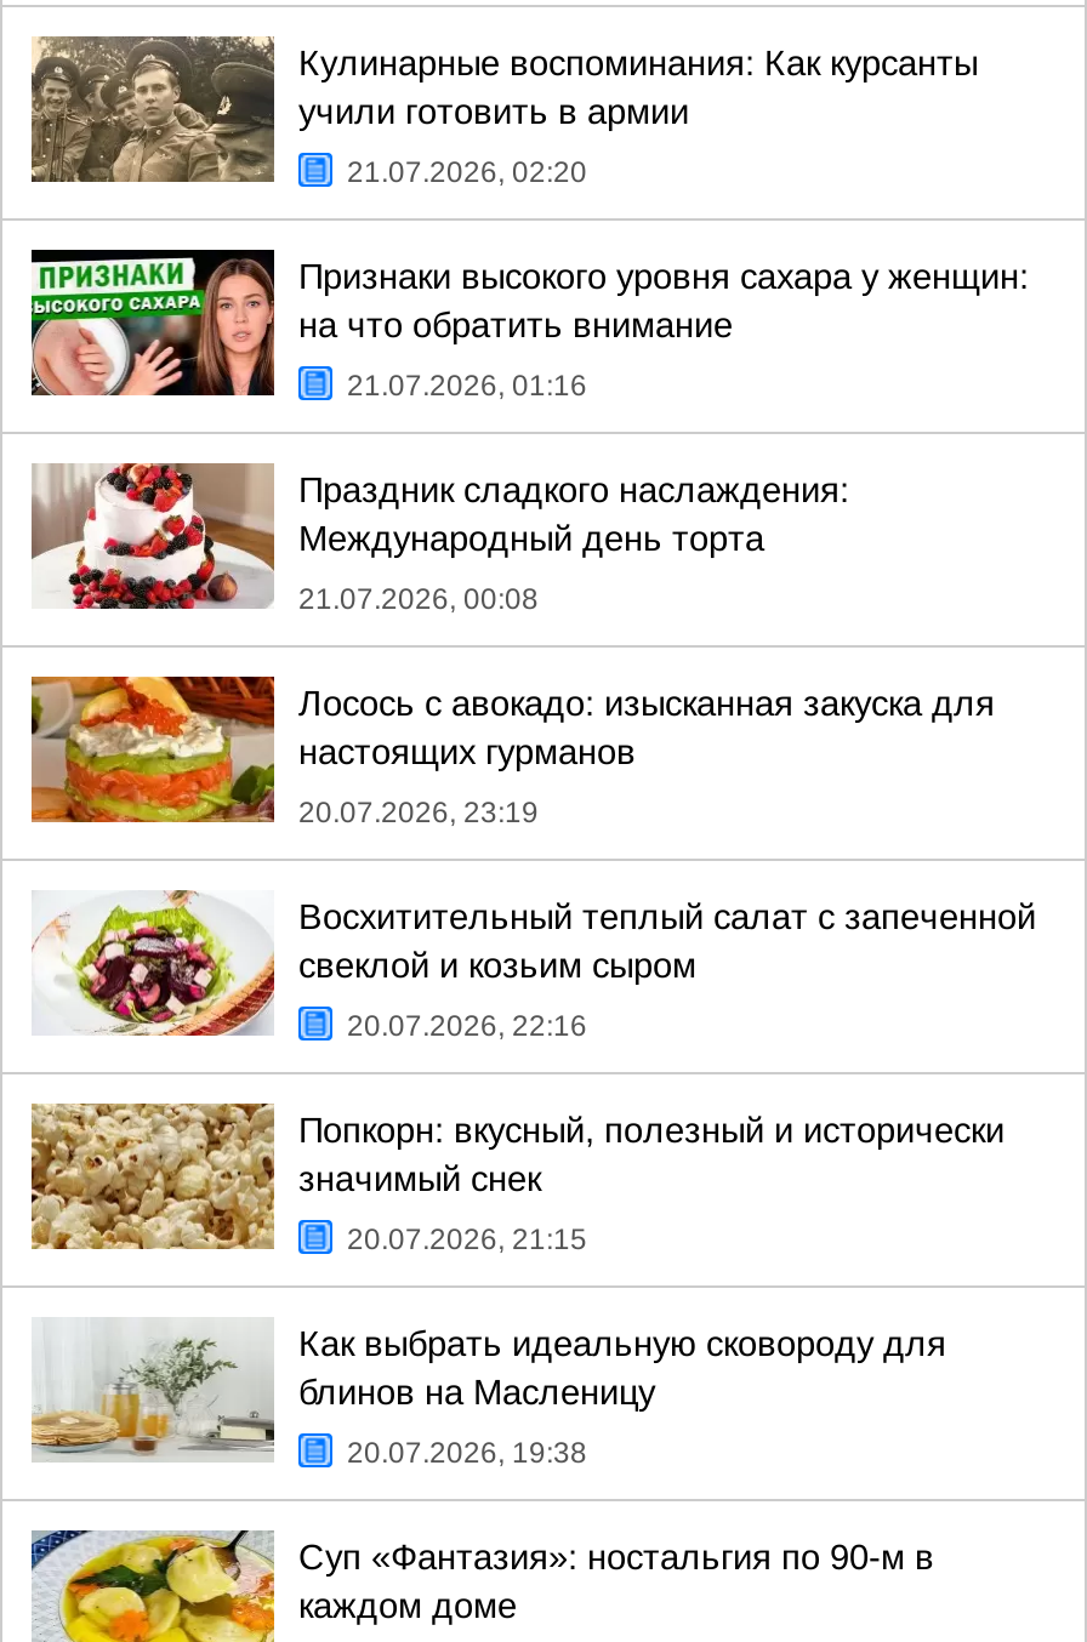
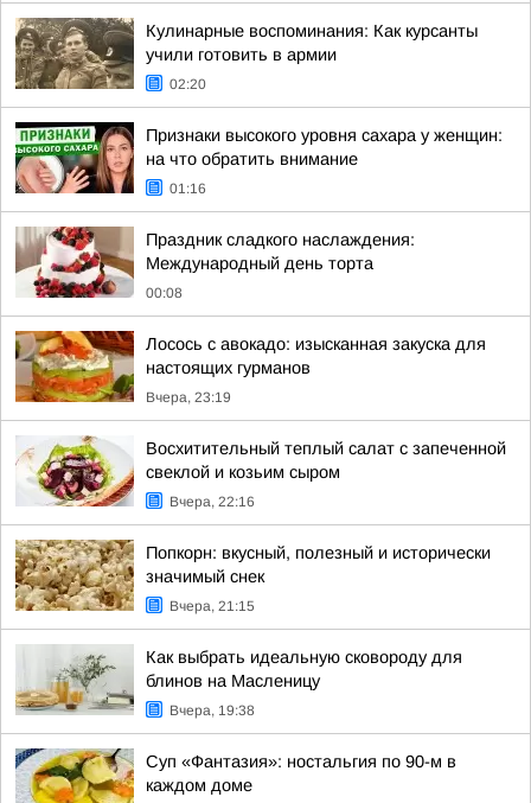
- 21.07.2026, 02:20
+ 02:20

- 21.07.2026, 01:16
+ 01:16

- 21.07.2026, 00:08
+ 00:08

- 20.07.2026, 23:19
+ Вчера, 23:19

- 20.07.2026, 22:16
+ Вчера, 22:16

- 20.07.2026, 21:15
+ Вчера, 21:15

- 20.07.2026, 19:38
+ Вчера, 19:38
